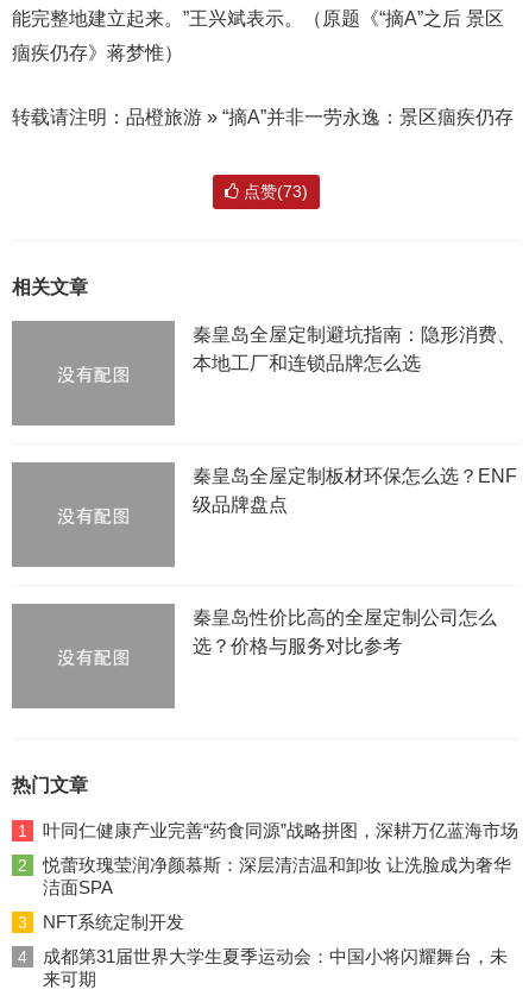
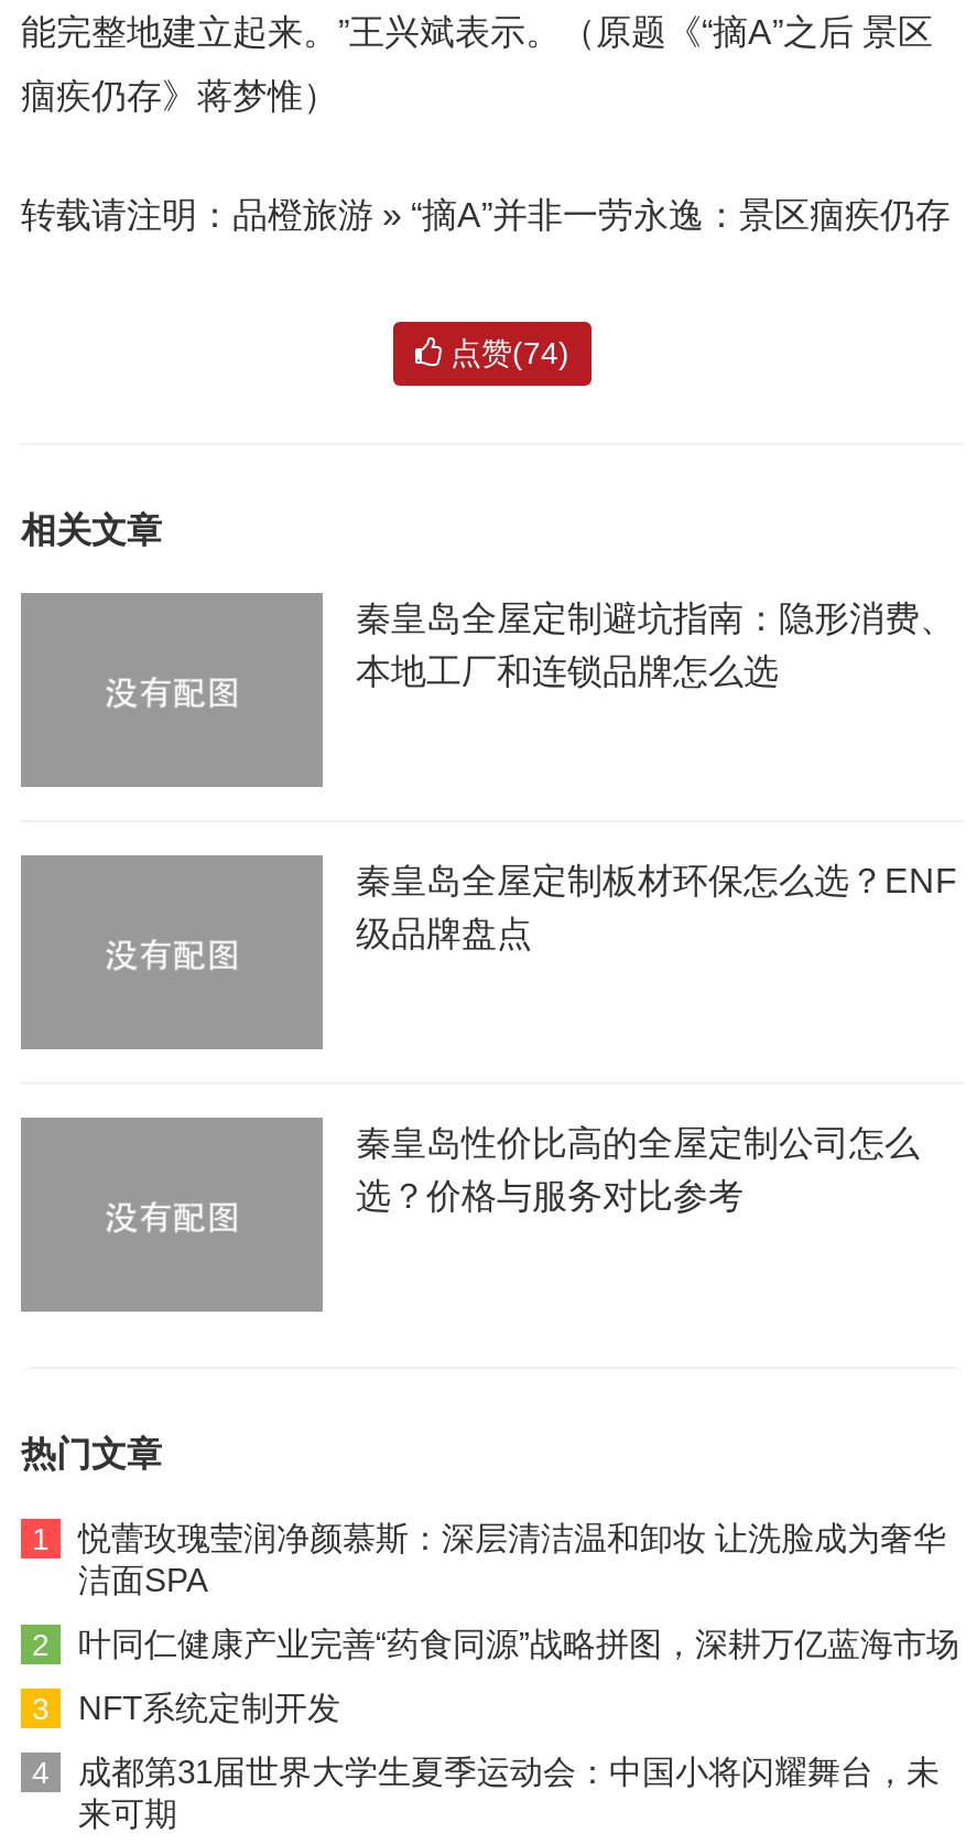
- 点赞(73)
+ 点赞(74)

moved down: 叶同仁健康产业完善“药食同源”战略拼图，深耕万亿蓝海市场 | 2

moved up: 悦蕾玫瑰莹润净颜慕斯：深层清洁温和卸妆 让洗脸成为奢华

moved up: 洁面SPA
